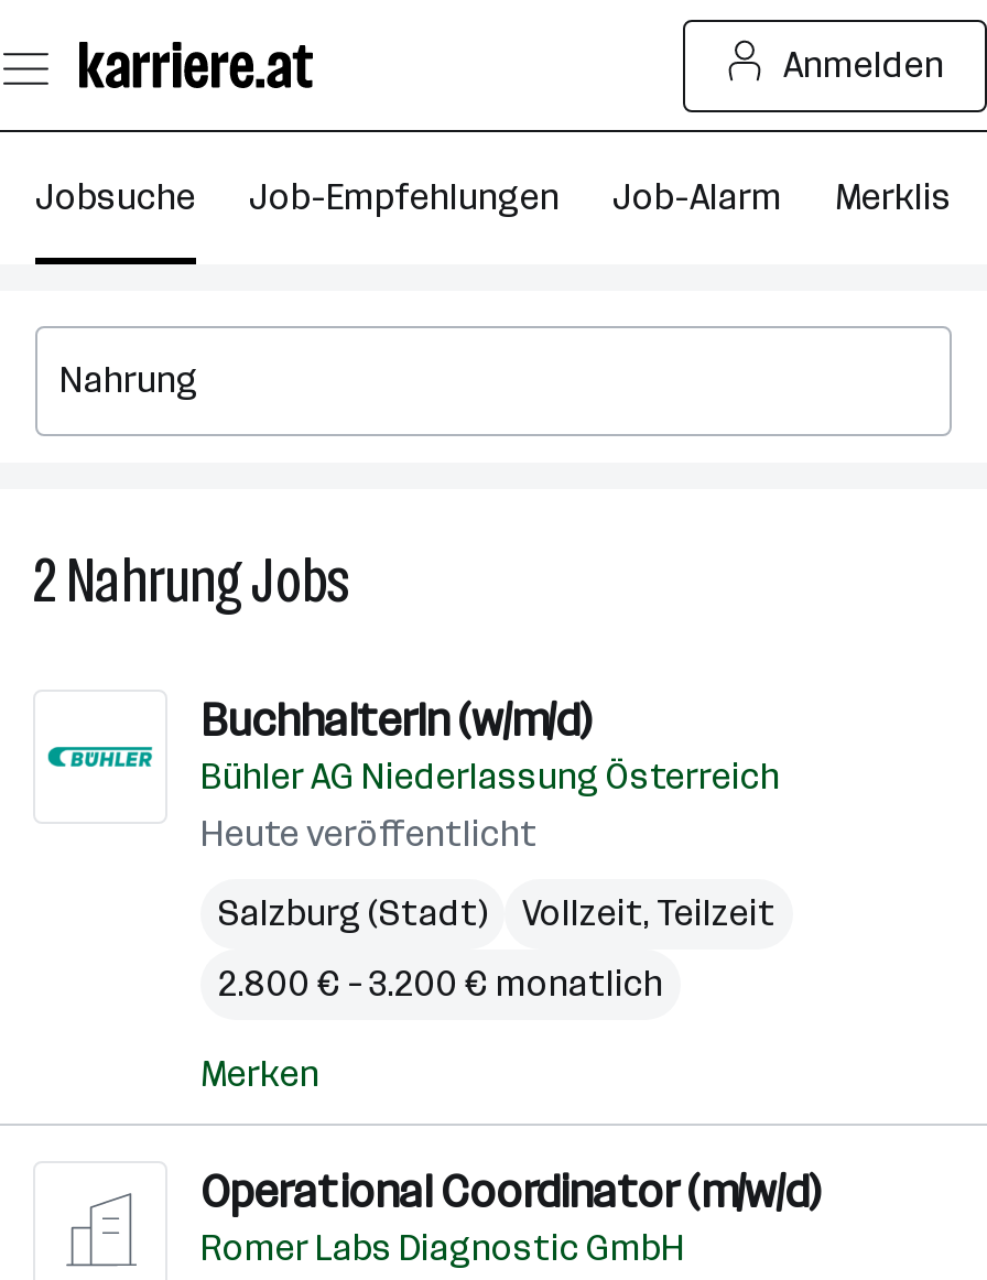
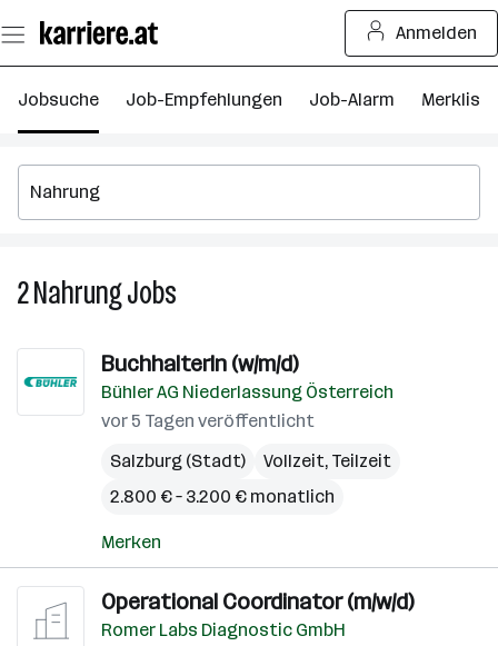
- Heute veröffentlicht
+ vor 5 Tagen veröffentlicht
